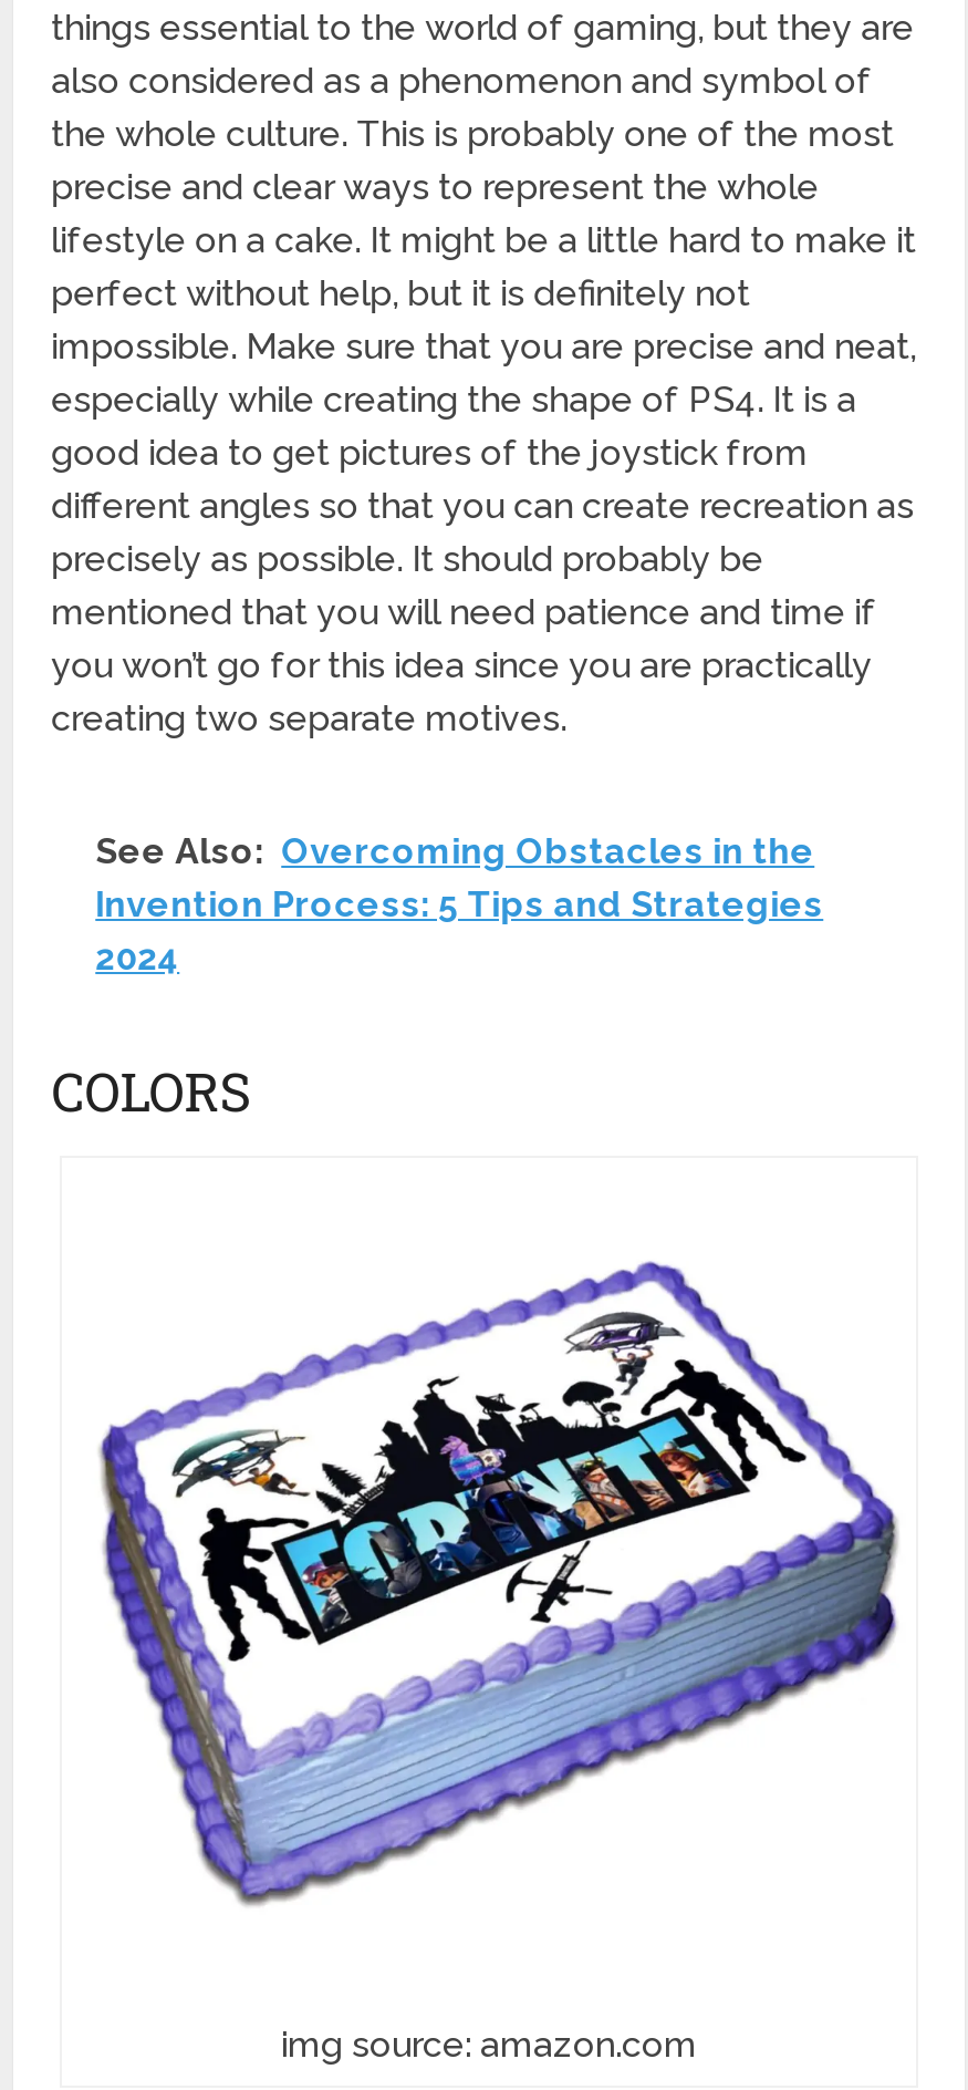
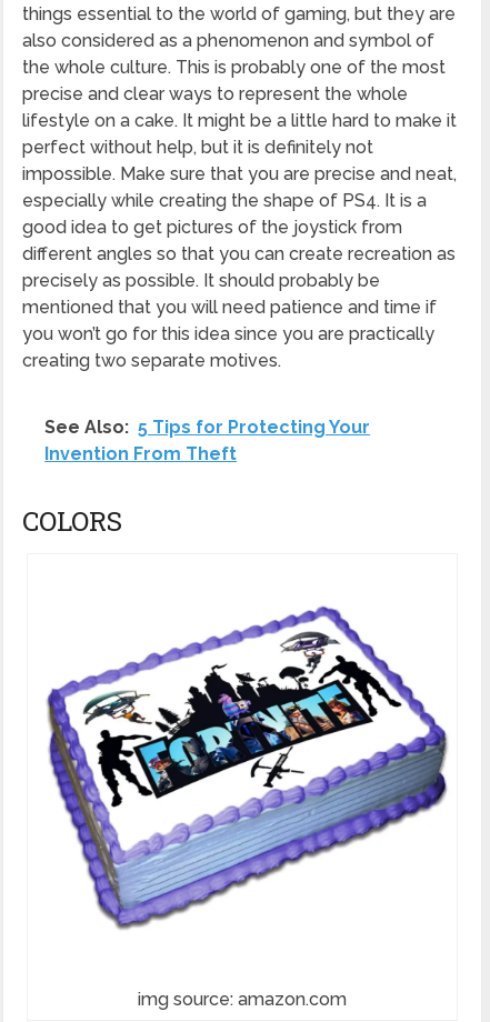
- See Also: Overcoming Obstacles in the
- Invention Process: 5 Tips and Strategies
- 2024
+ See Also: 5 Tips for Protecting Your
+ Invention From Theft
